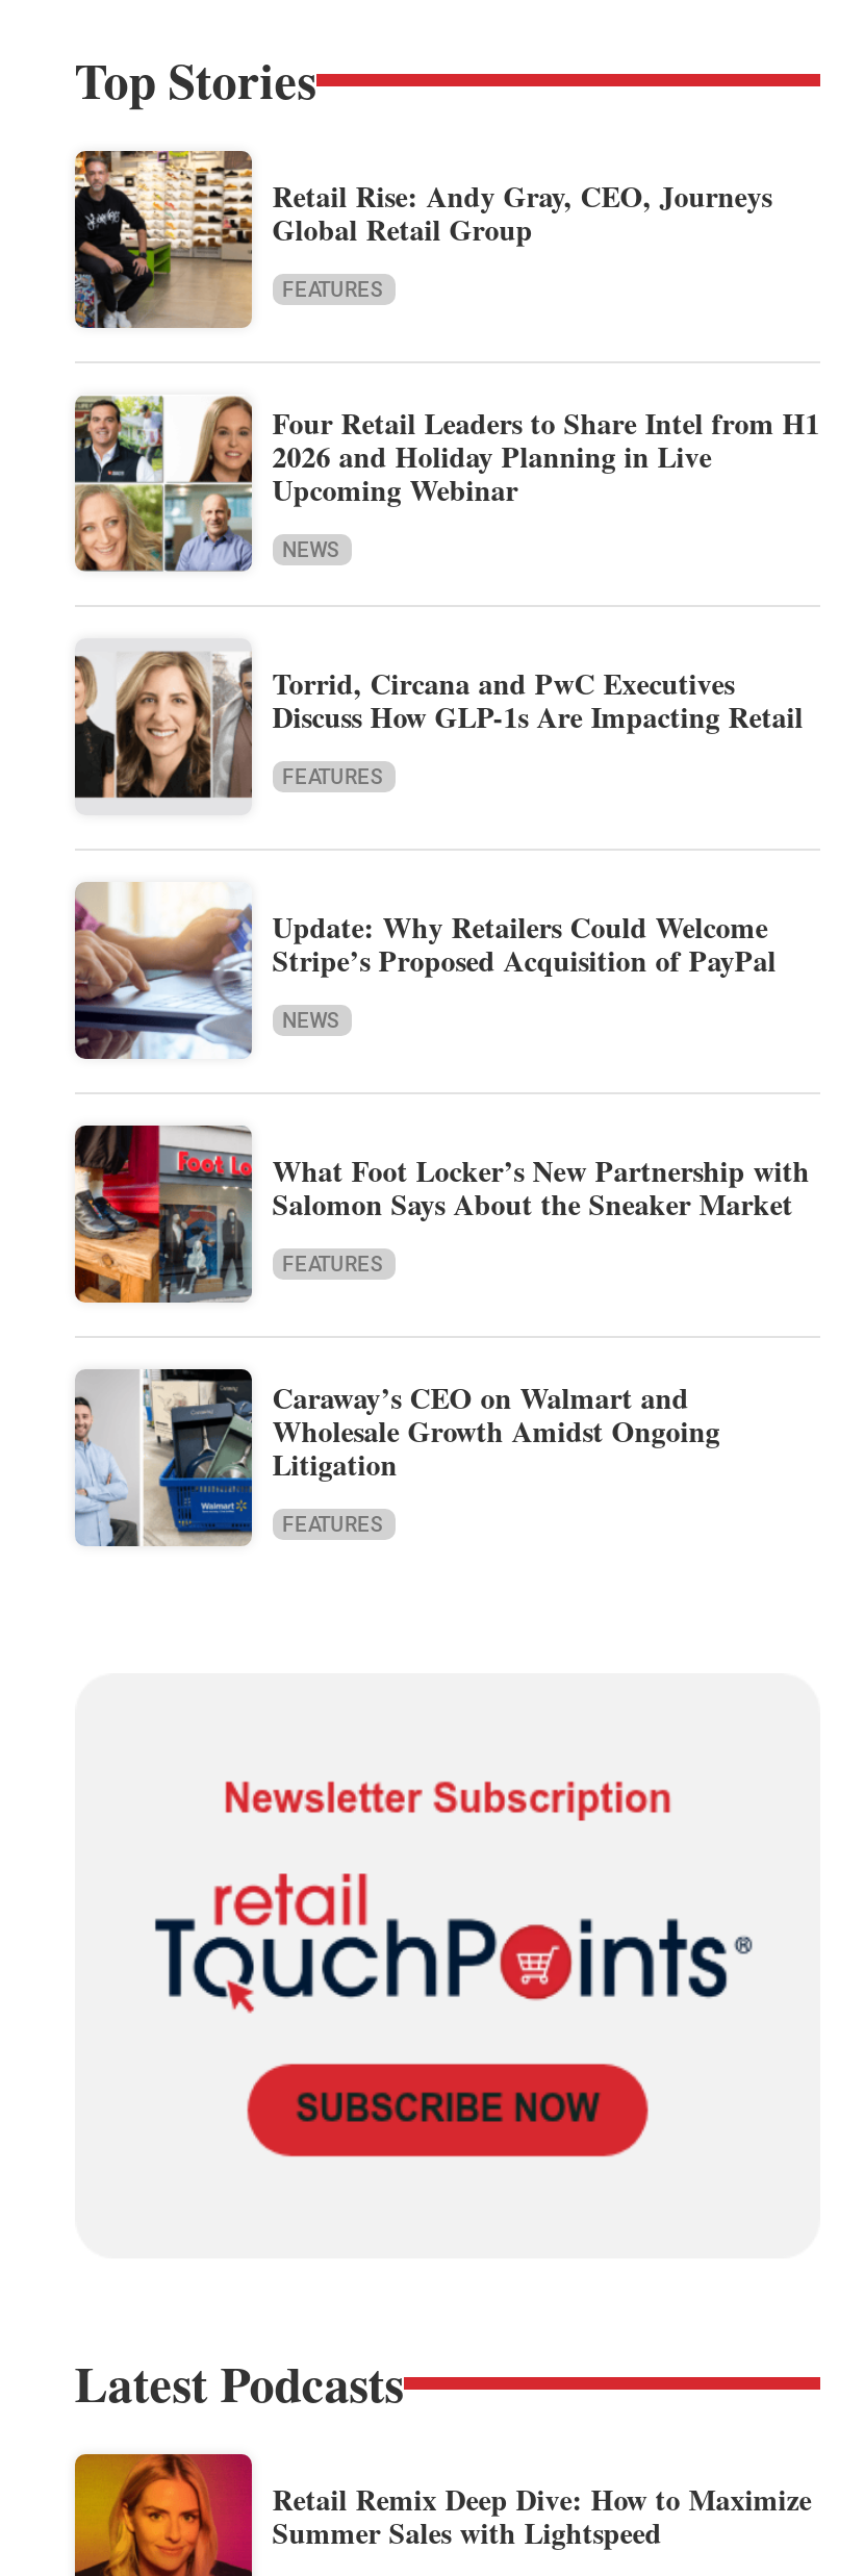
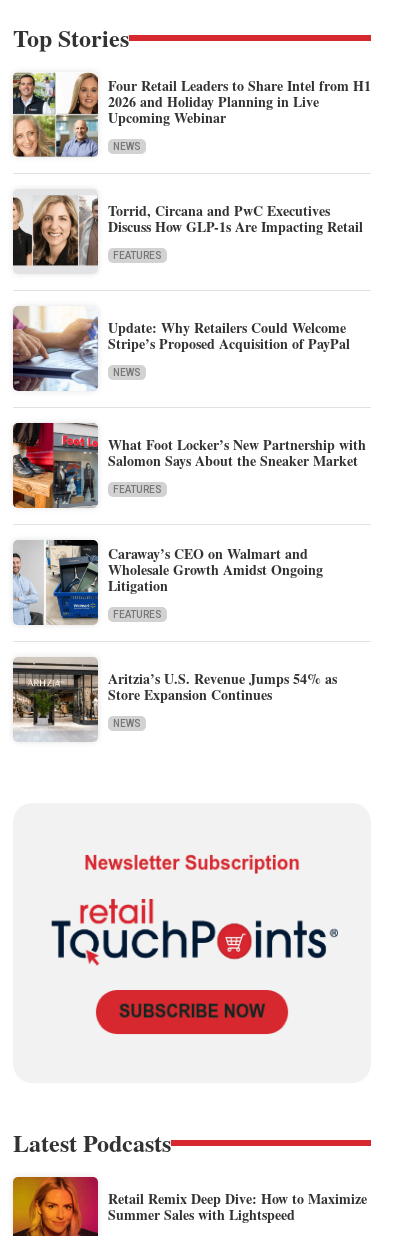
- [image]
- Retail Rise: Andy Gray, CEO, Journeys
- Global Retail Group
- FEATURES

moved up: [image] | Four Retail Leaders to Share Intel from H1 | 2026 and Holiday Planning in Live | ... | Litigation | FEATURES

+ [image]
+ Aritzia’s U.S. Revenue Jumps 54% as
+ Store Expansion Continues
+ NEWS
